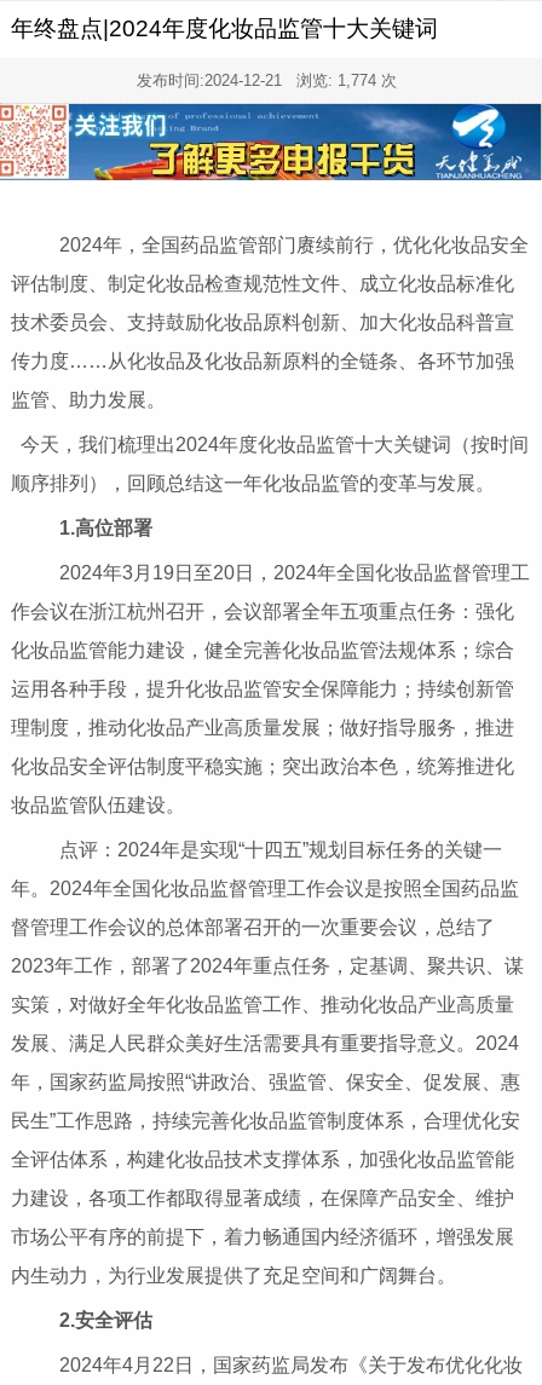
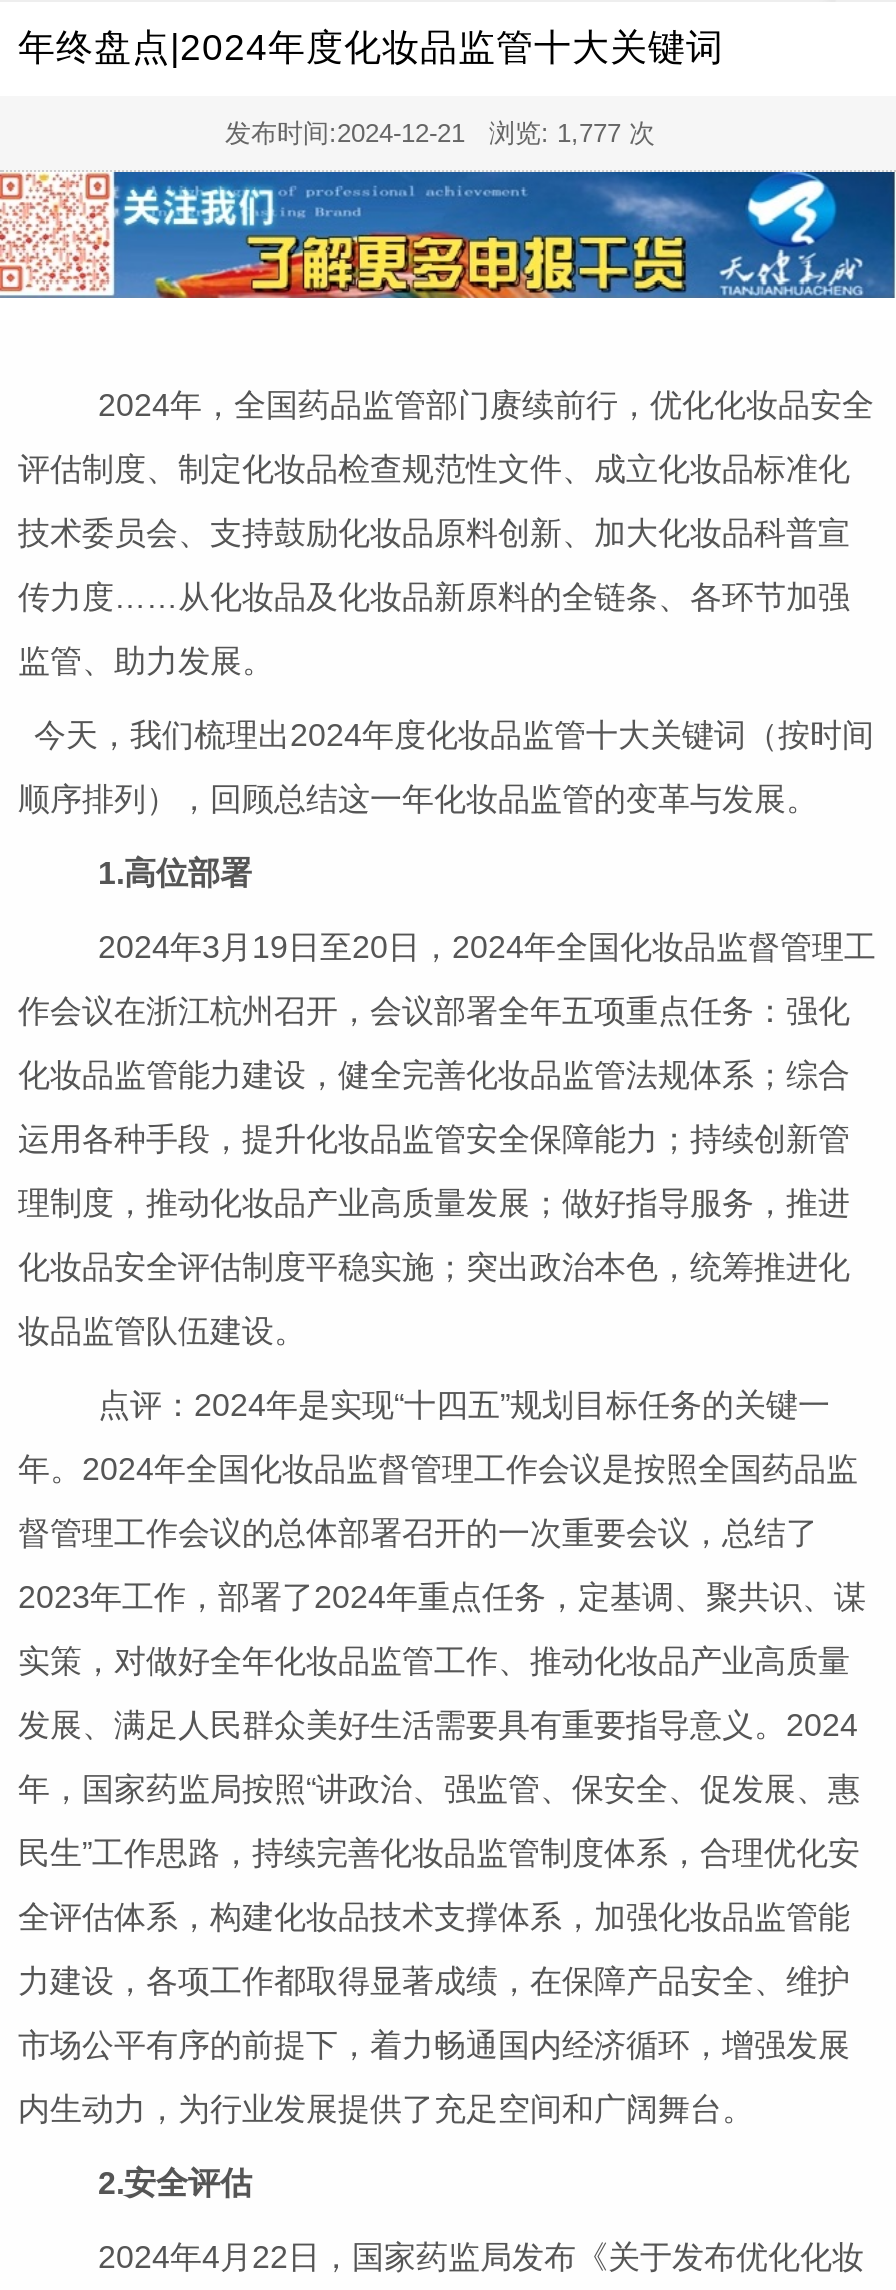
- 发布时间:2024-12-21浏览: 1,774 次
+ 发布时间:2024-12-21浏览: 1,777 次
